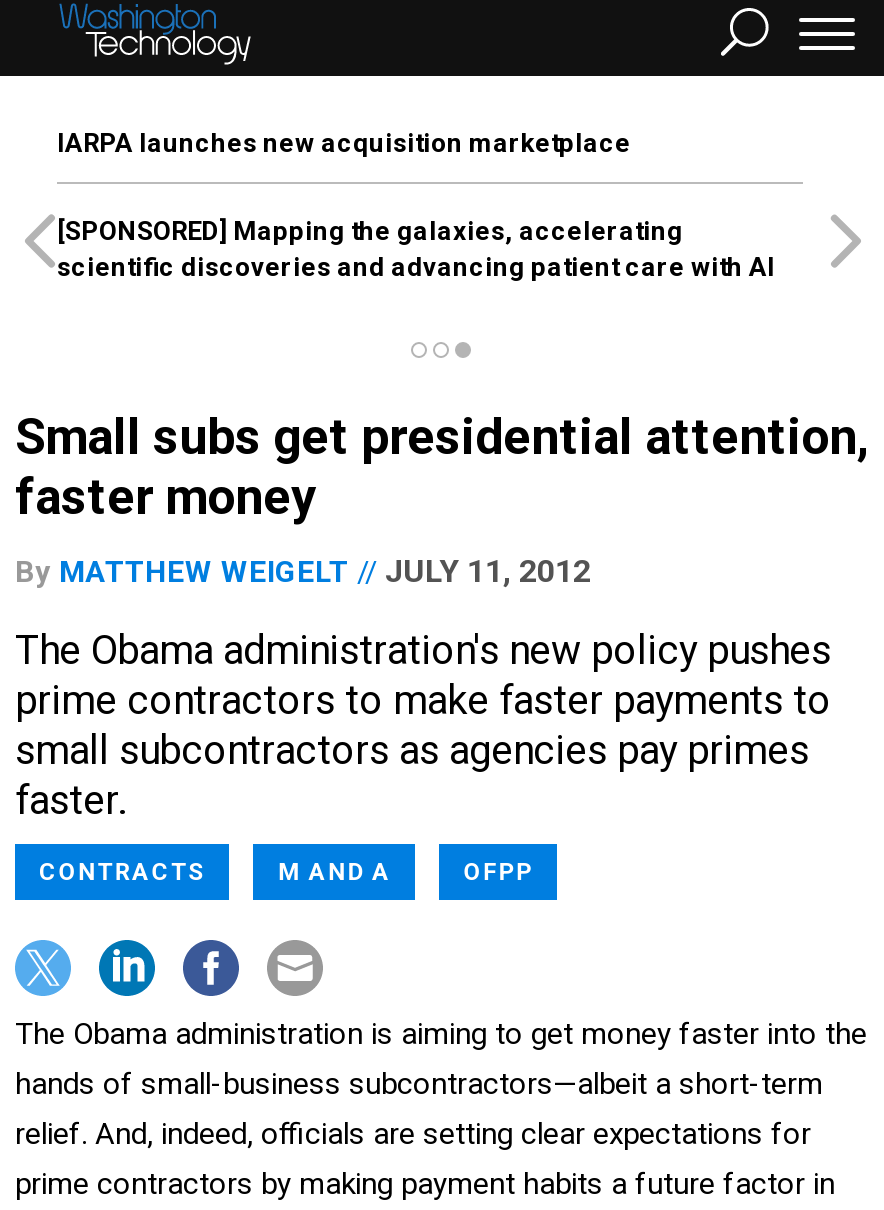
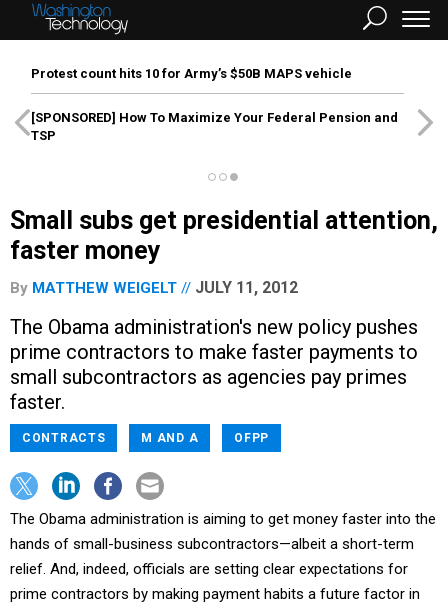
- IARPA launches new acquisition marketplace
+ Protest count hits 10 for Army’s $50B MAPS vehicle

- [SPONSORED] Mapping the galaxies, accelerating
- scientific discoveries and advancing patient care with AI
+ [SPONSORED] How To Maximize Your Federal Pension and
+ TSP
